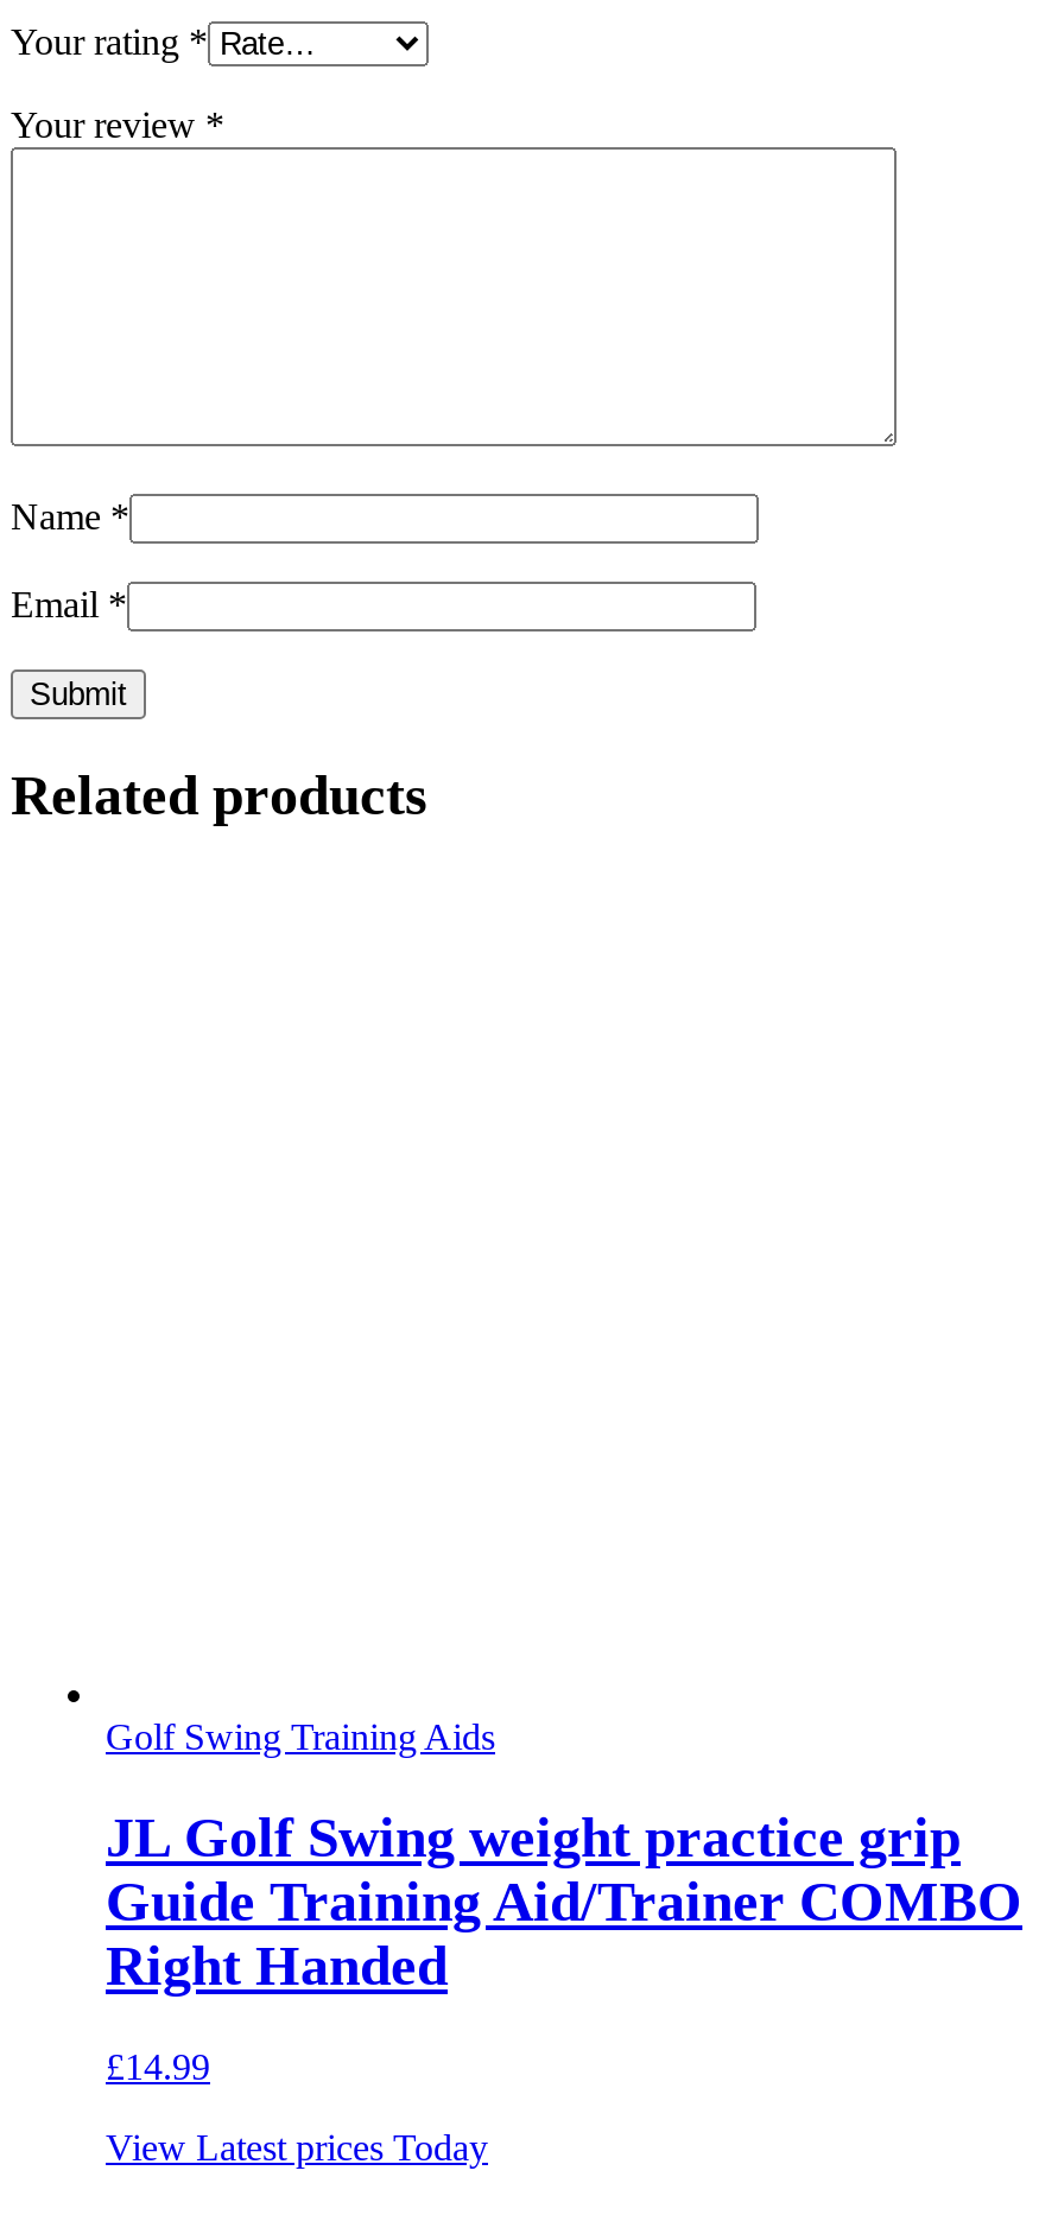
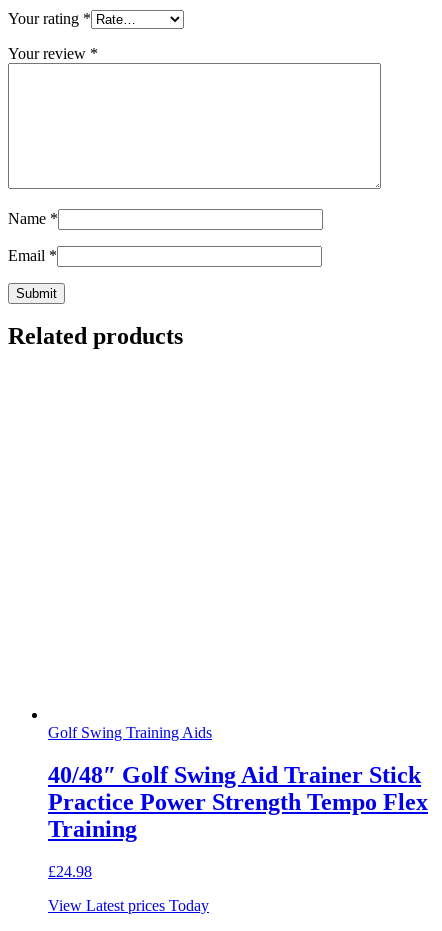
- JL Golf Swing weight practice grip
- Guide Training Aid/Trainer COMBO
- Right Handed
+ 40/48″ Golf Swing Aid Trainer Stick
+ Practice Power Strength Tempo Flex
+ Training

- £14.99
+ £24.98
